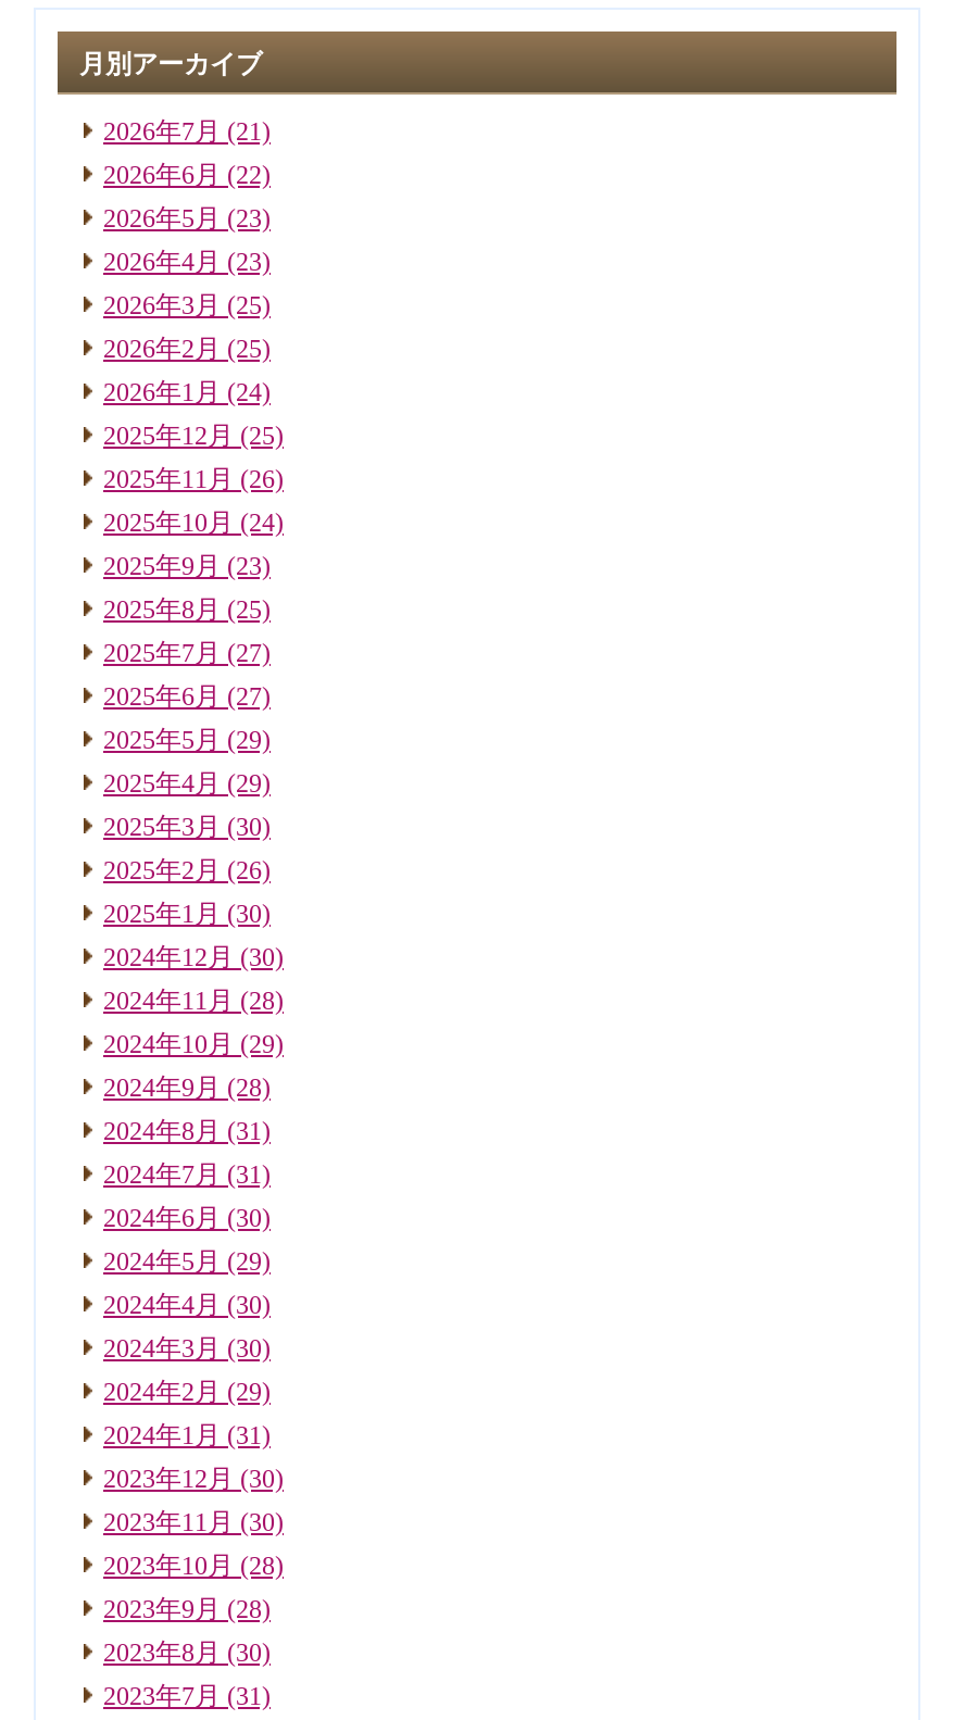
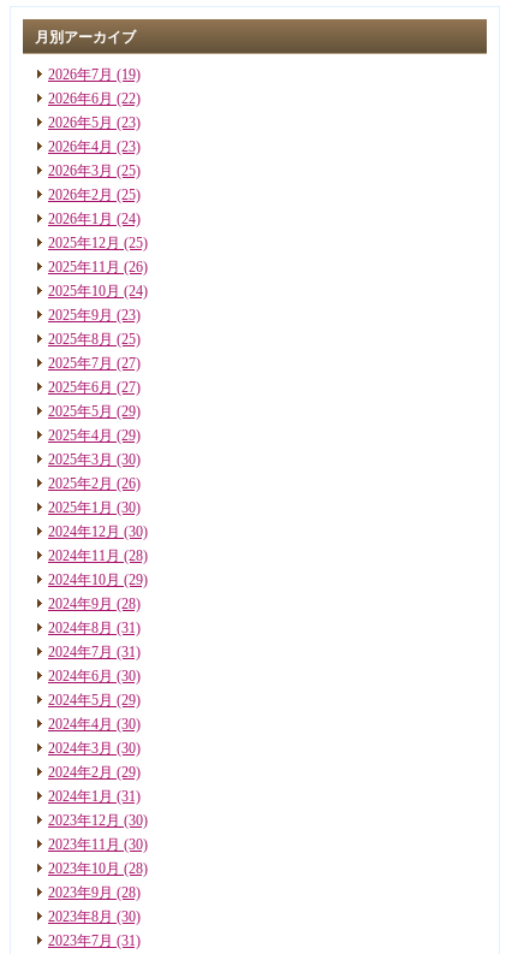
- 2026年7月(21)
+ 2026年7月(19)
